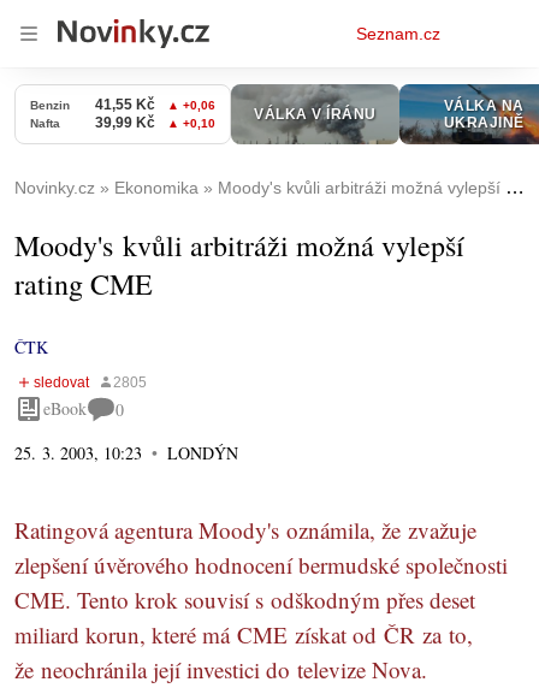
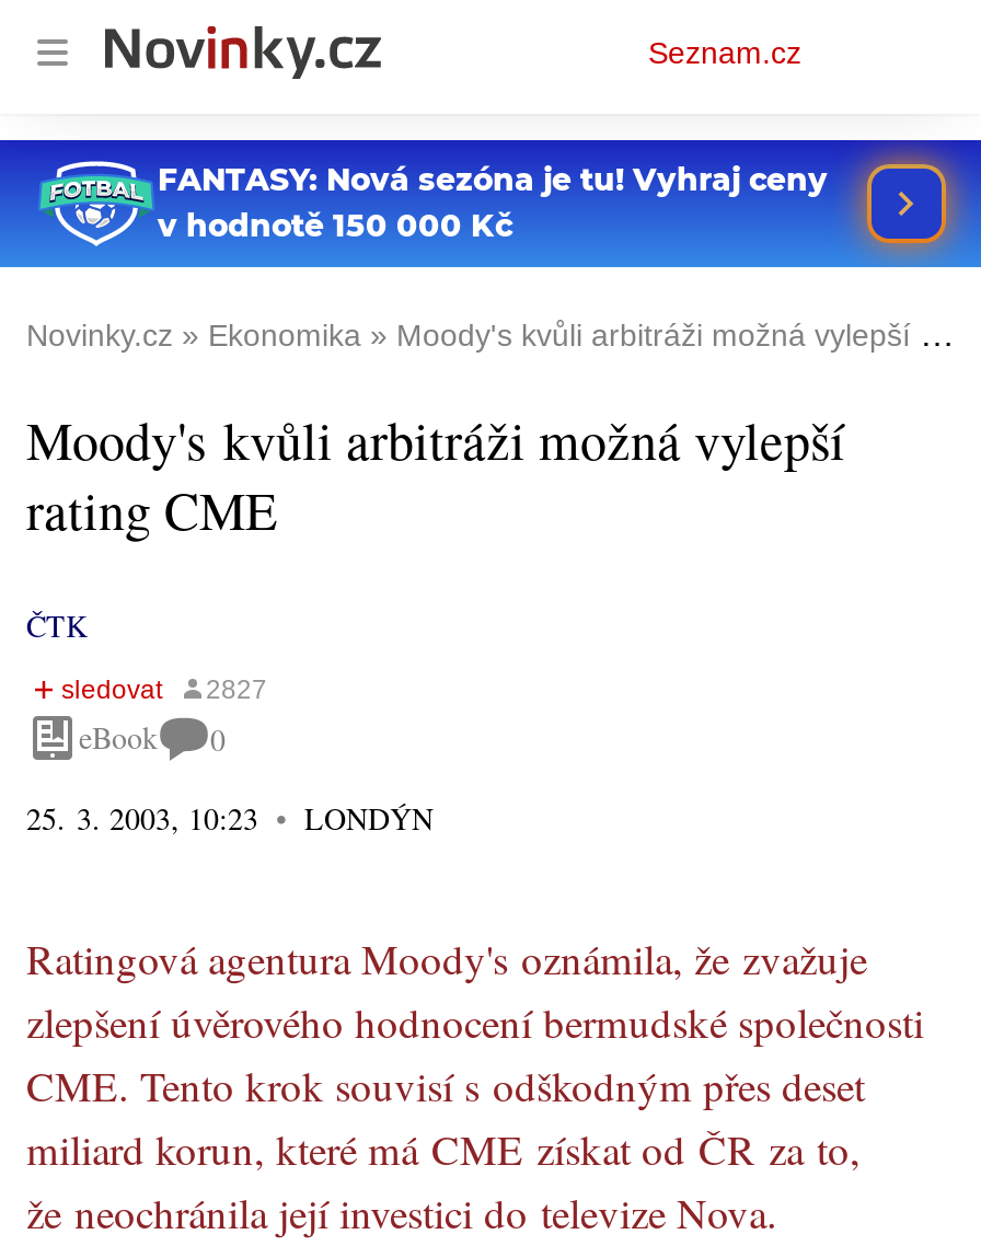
- [image]
+ [image]
